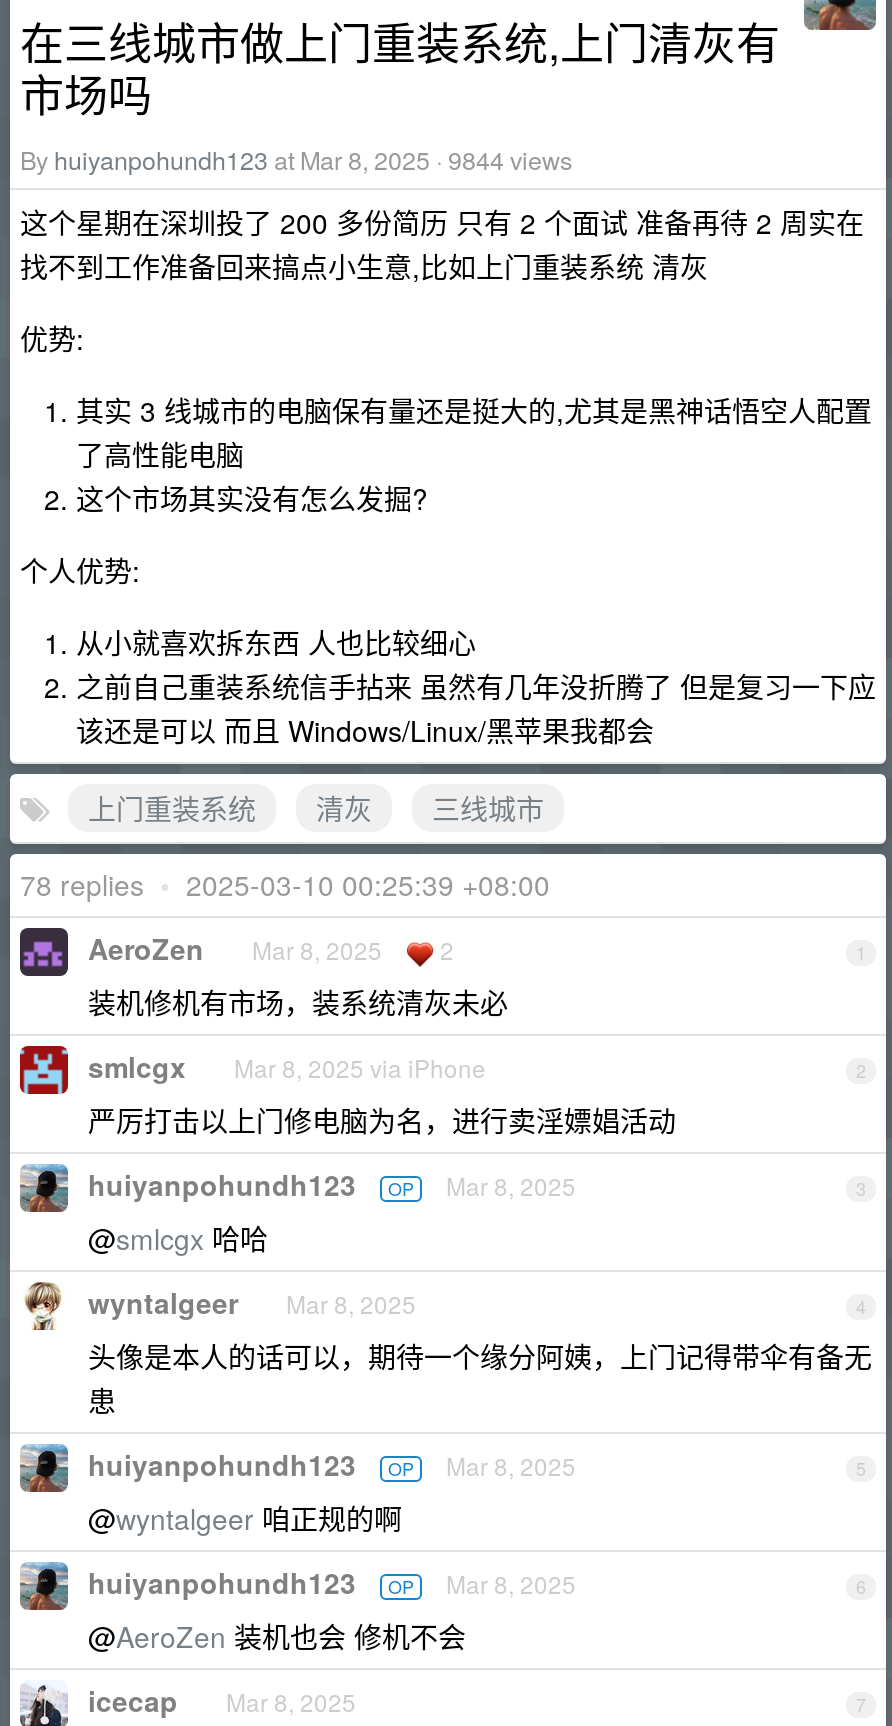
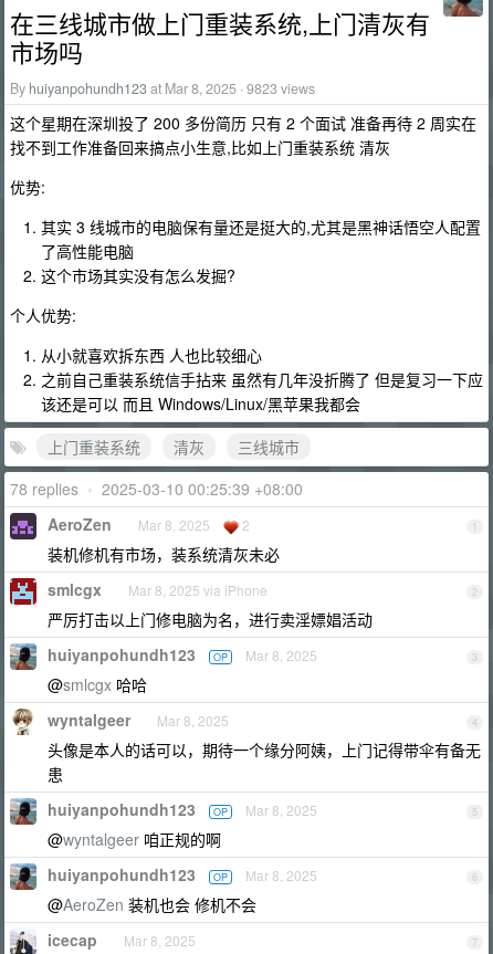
- By huiyanpohundh123 at Mar 8, 2025 · 9844 views
+ By huiyanpohundh123 at Mar 8, 2025 · 9823 views
